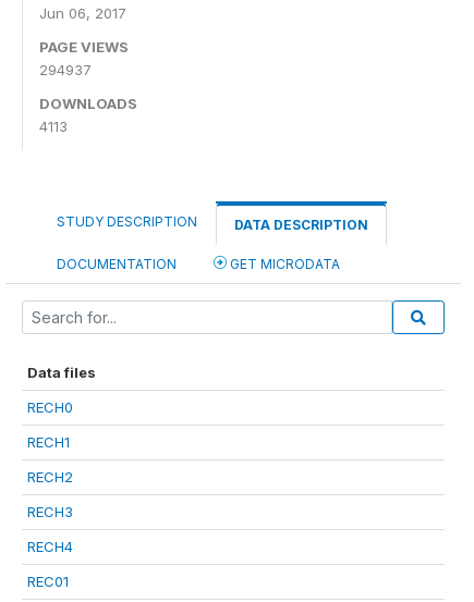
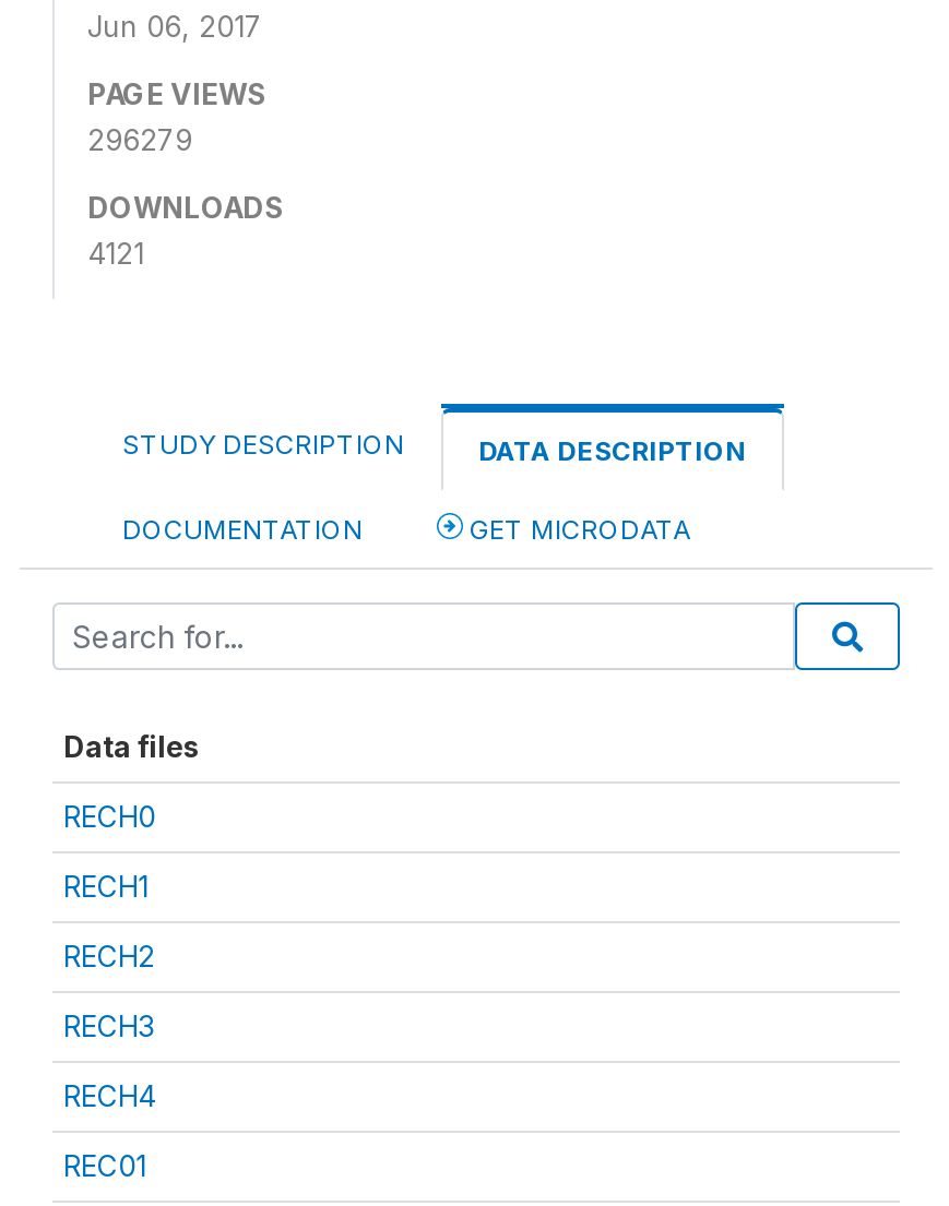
- 294937
+ 296279

- 4113
+ 4121
